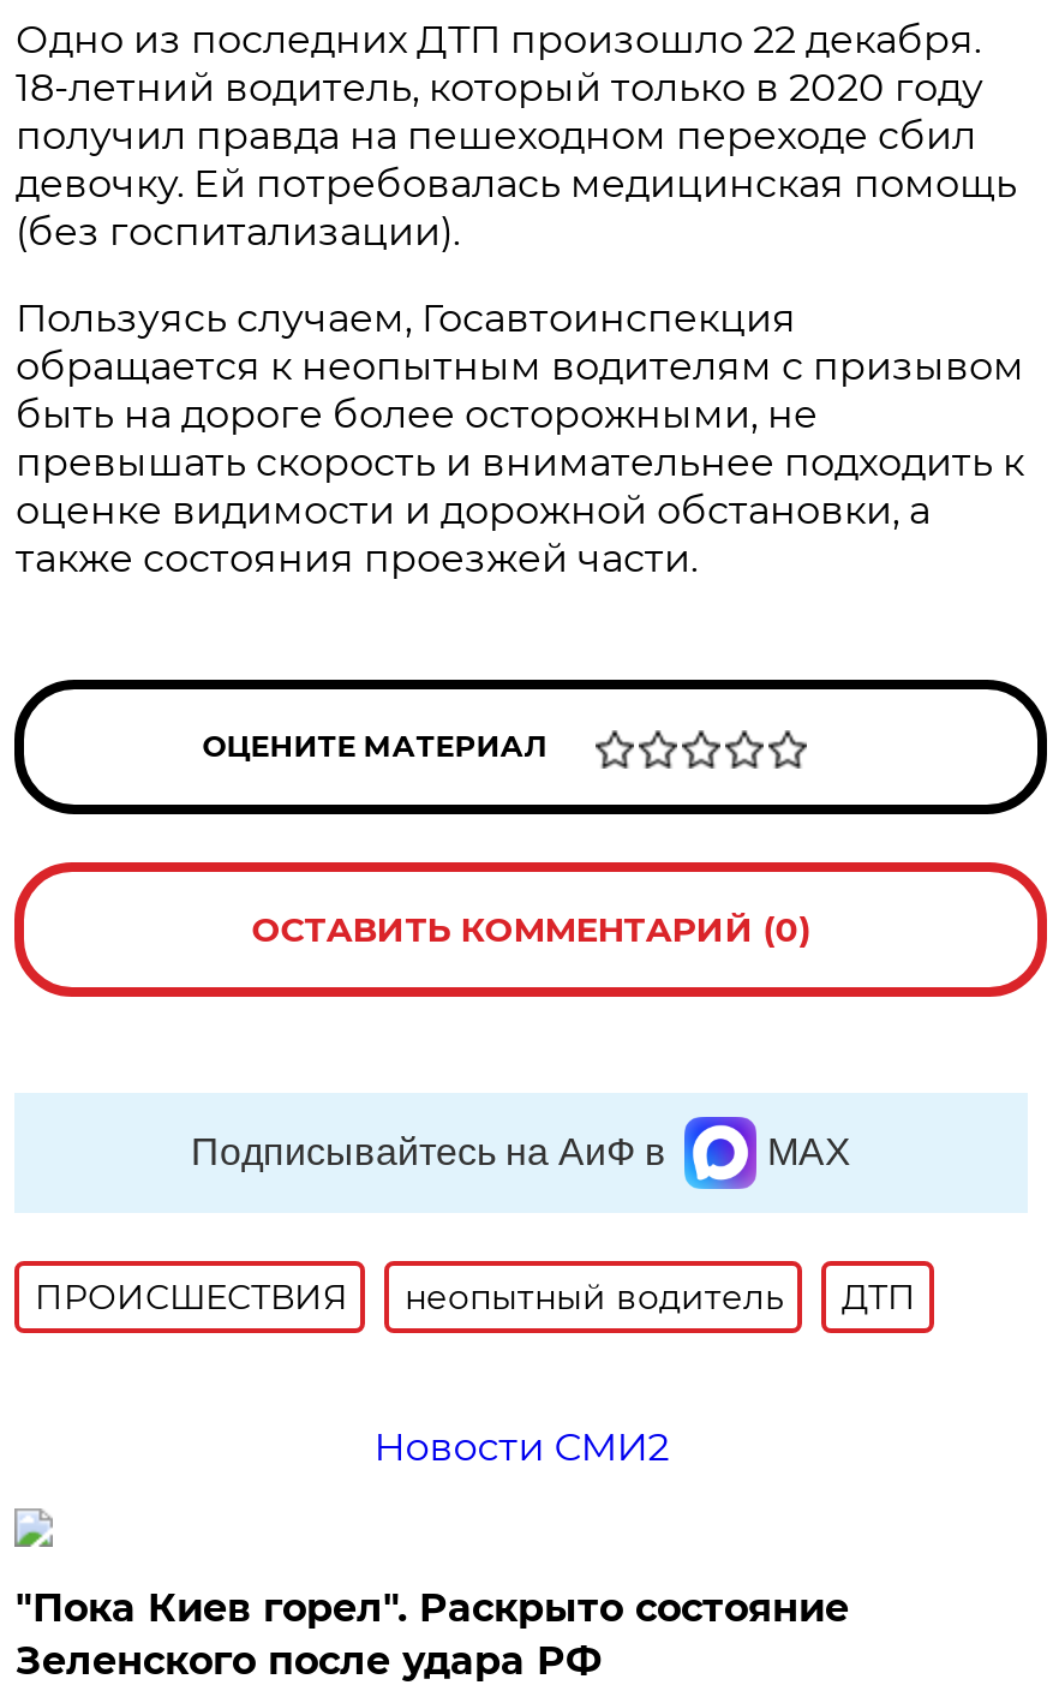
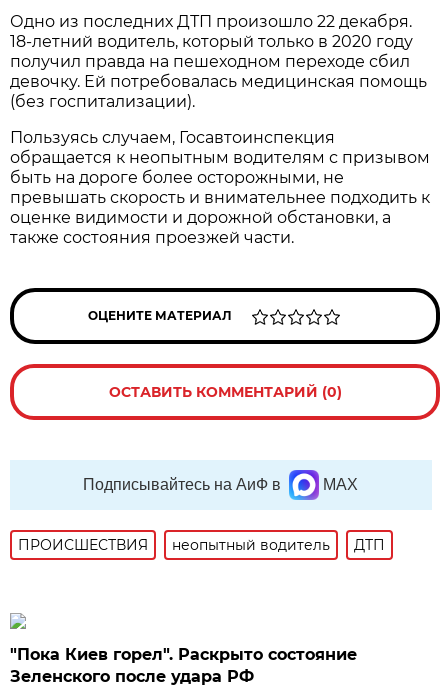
- Новости СМИ2
